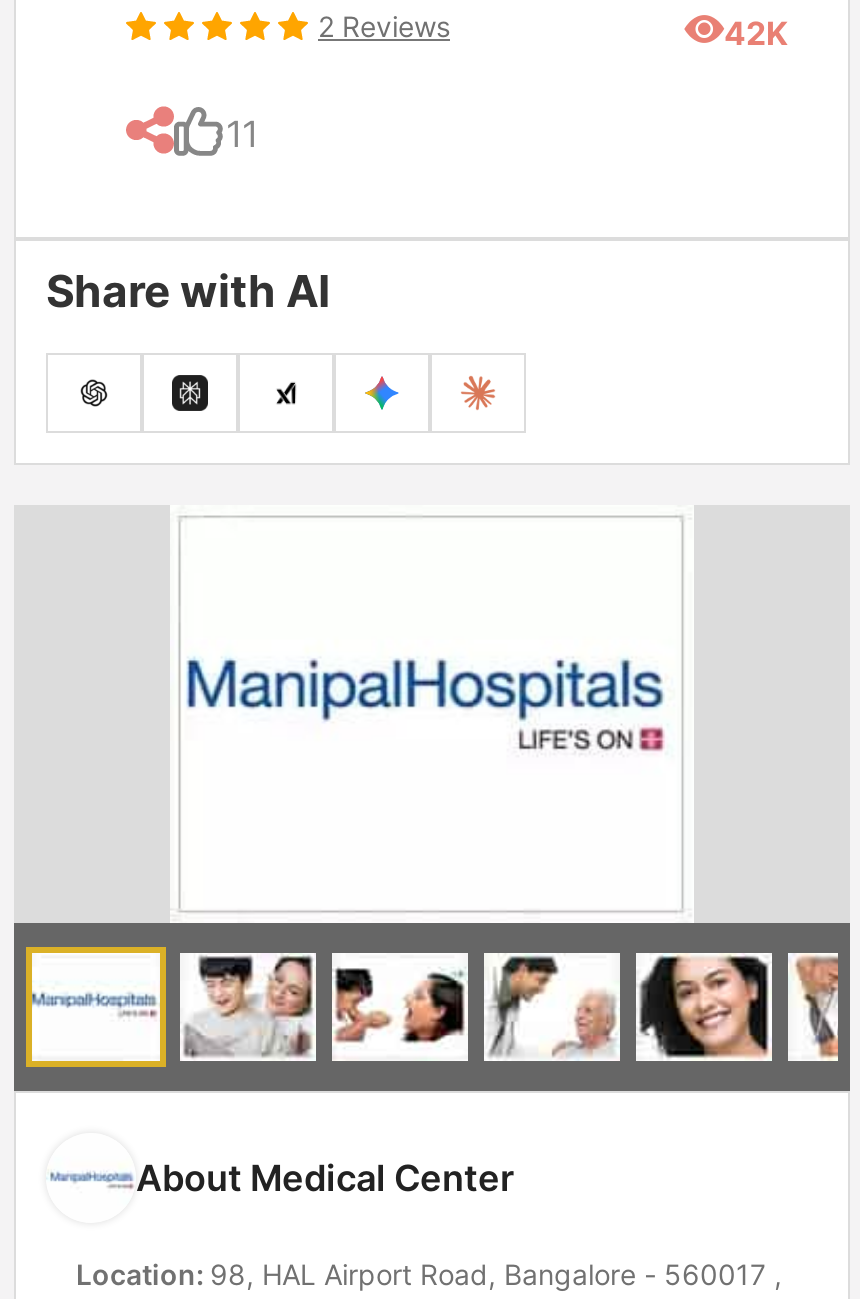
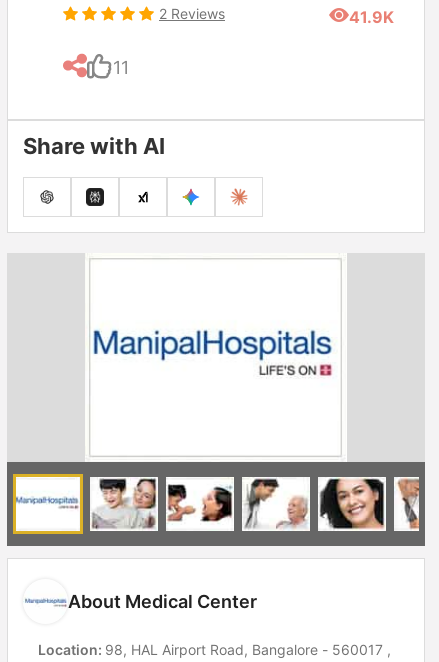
- 42K
+ 41.9K
